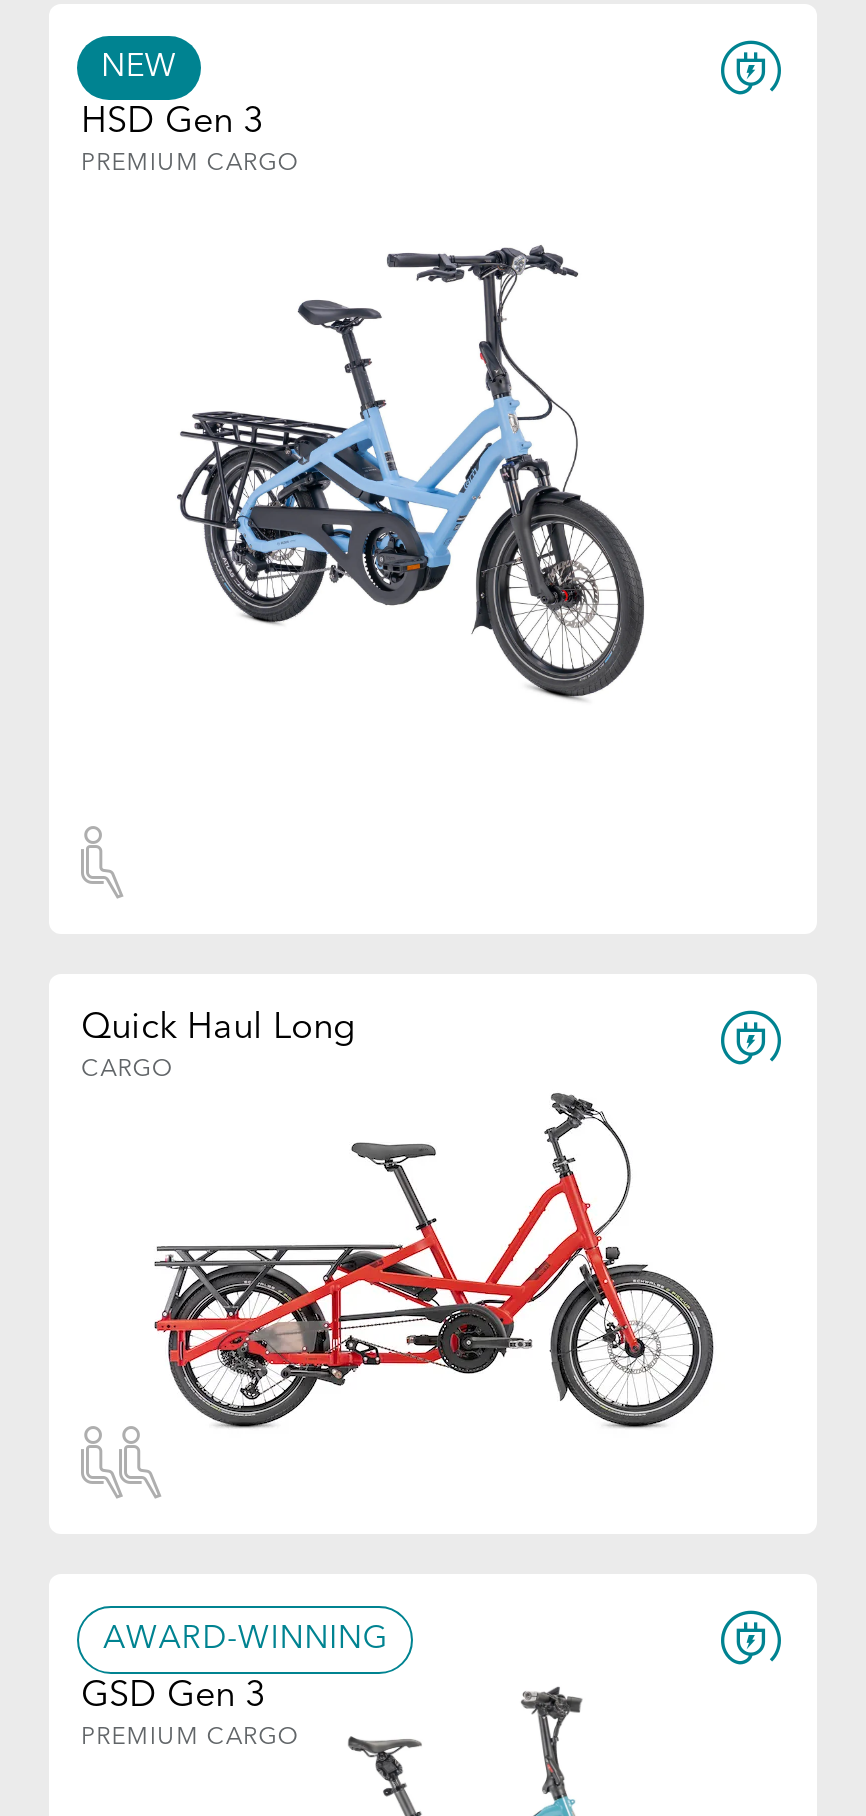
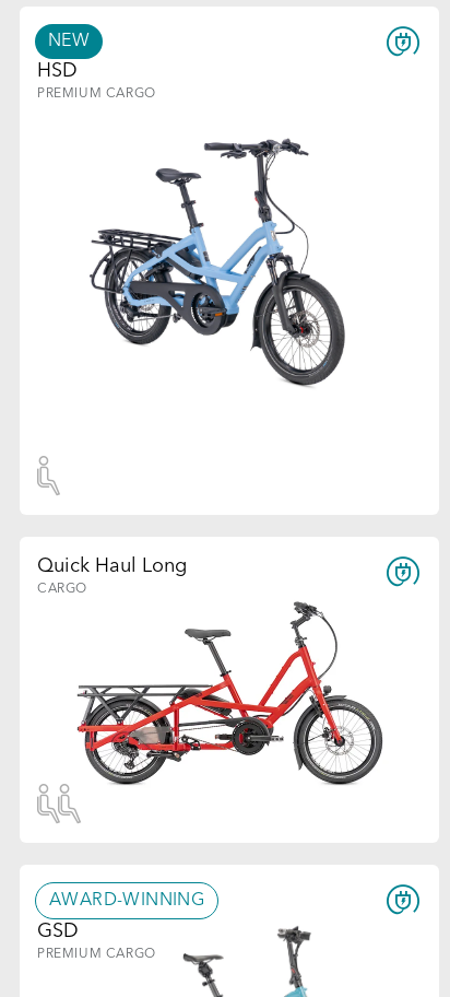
- HSD Gen 3
+ HSD

- GSD Gen 3
+ GSD
